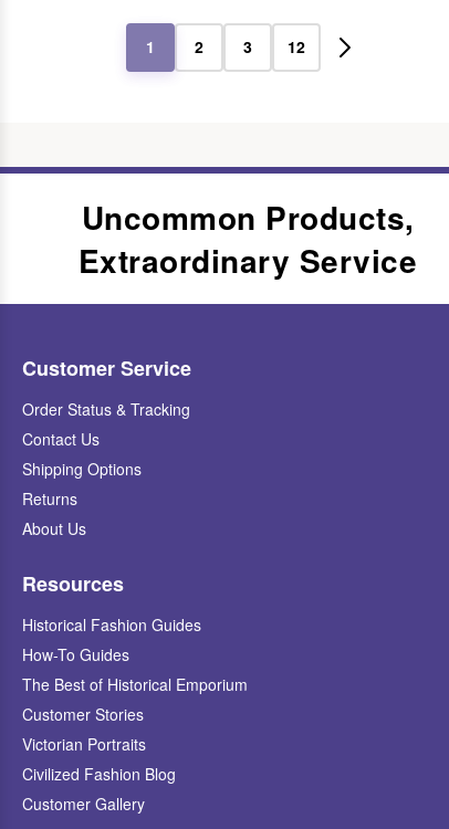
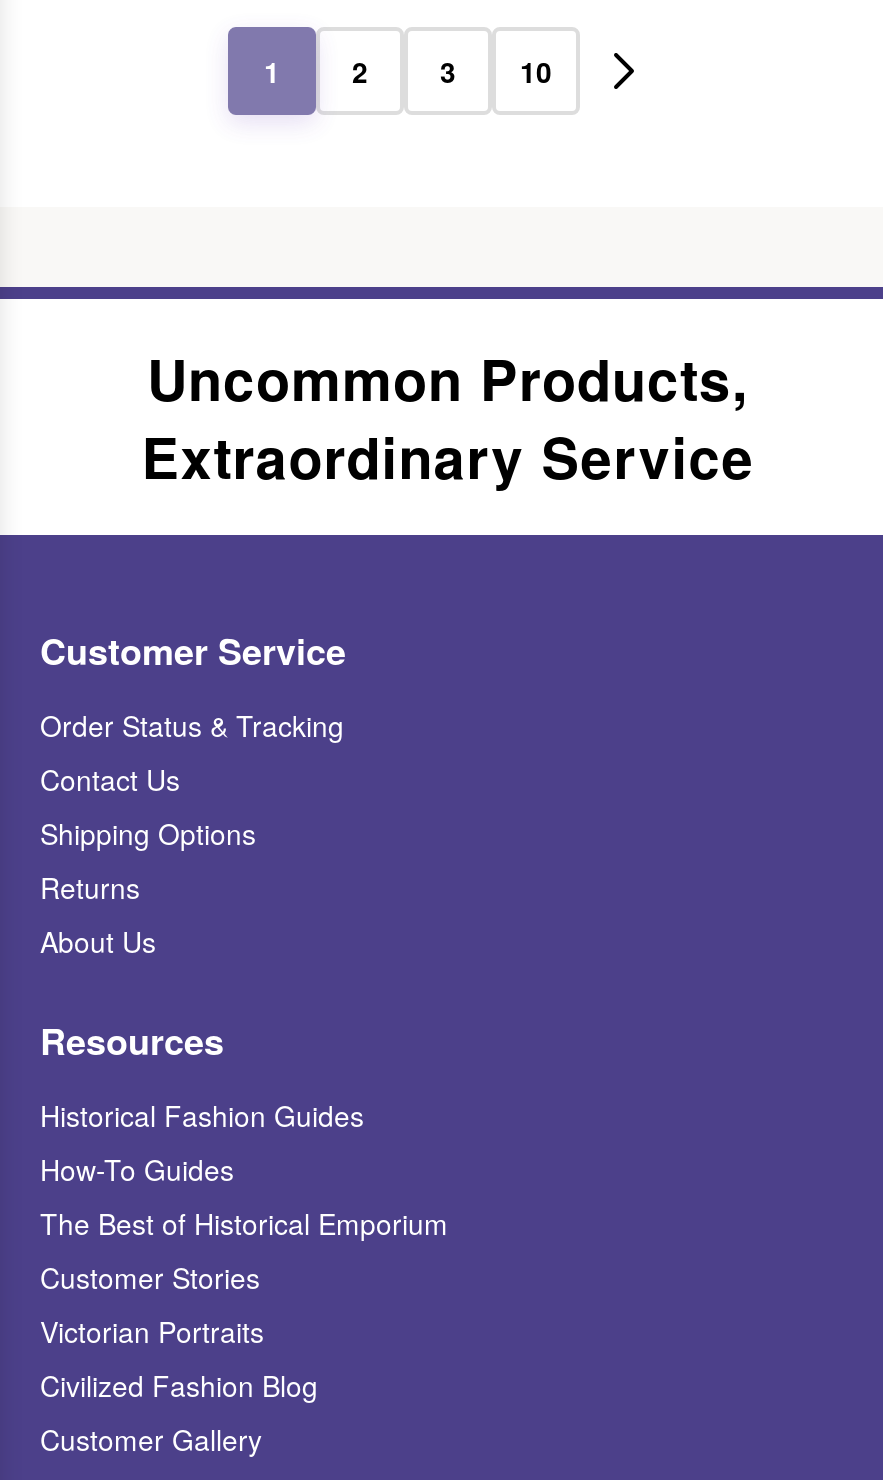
- 1 2 3 12
+ 1 2 3 10
